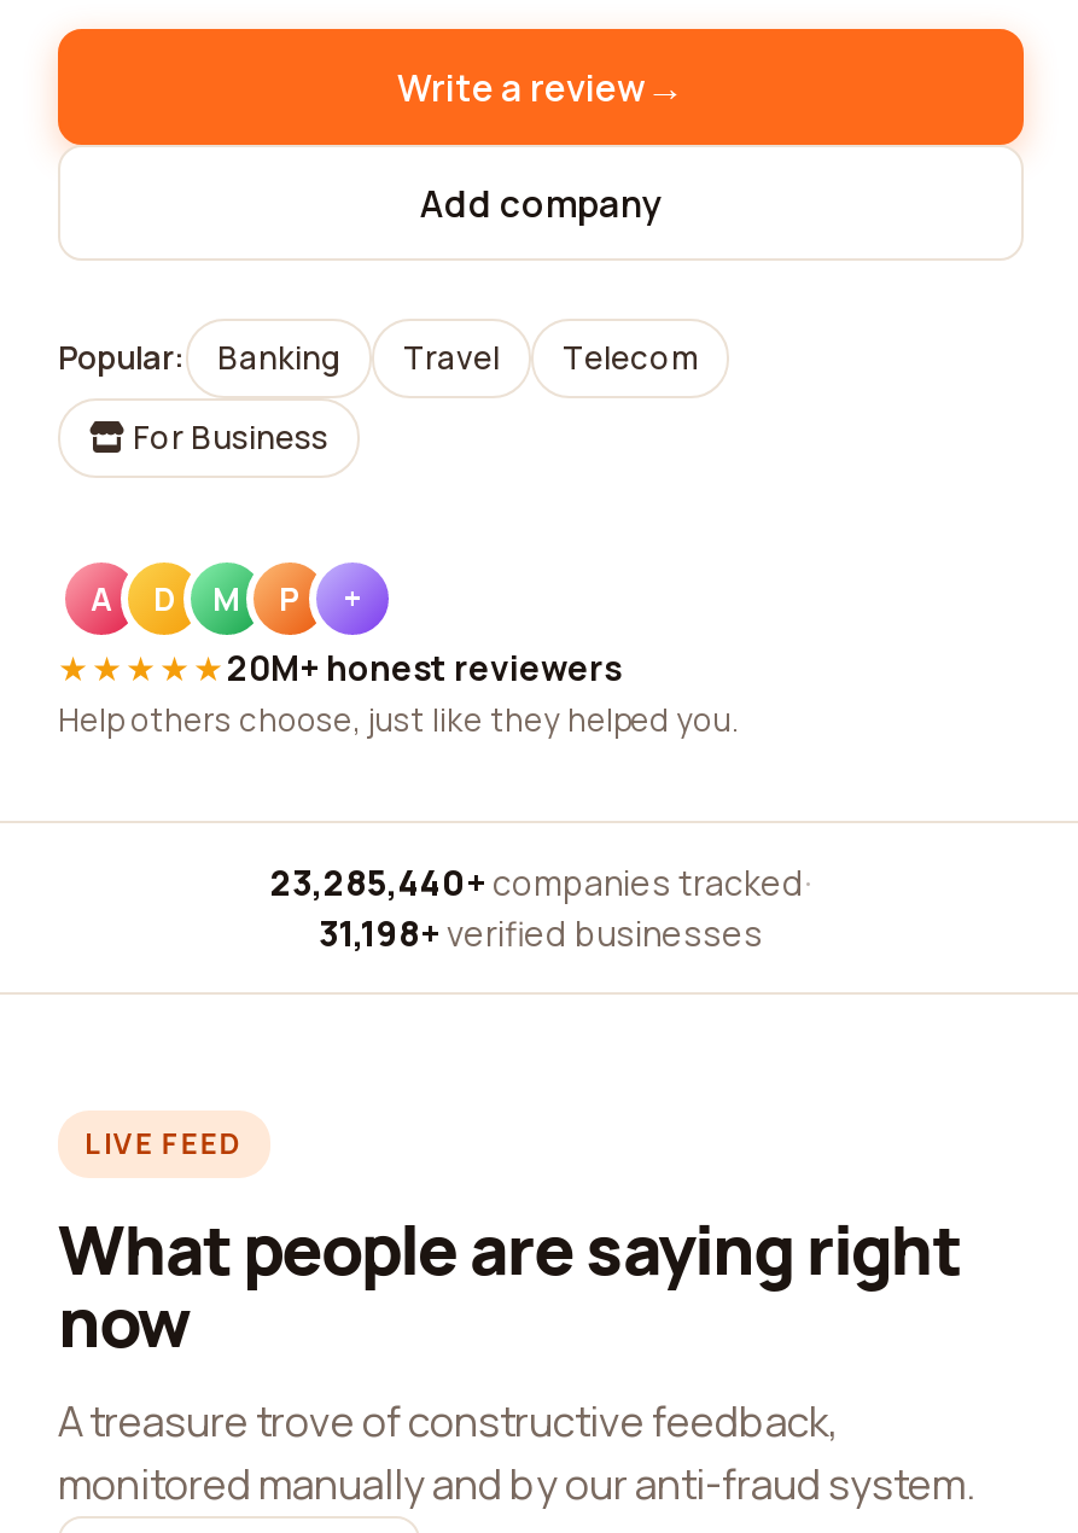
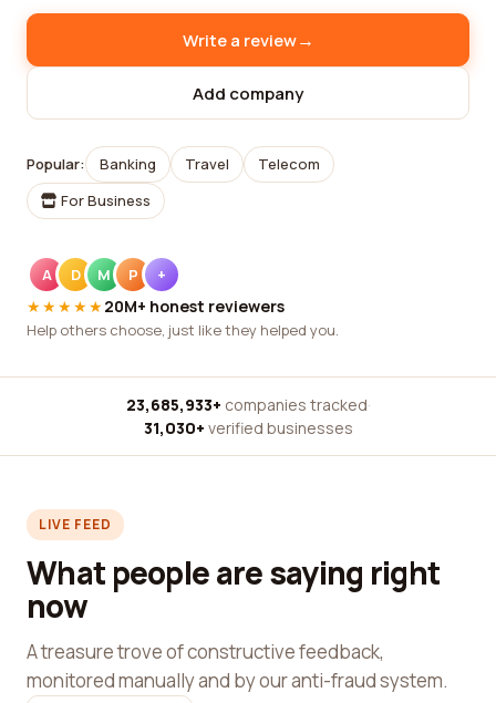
- 23,285,440+ companies tracked ·
+ 23,685,933+ companies tracked ·

- 31,198+ verified businesses
+ 31,030+ verified businesses
